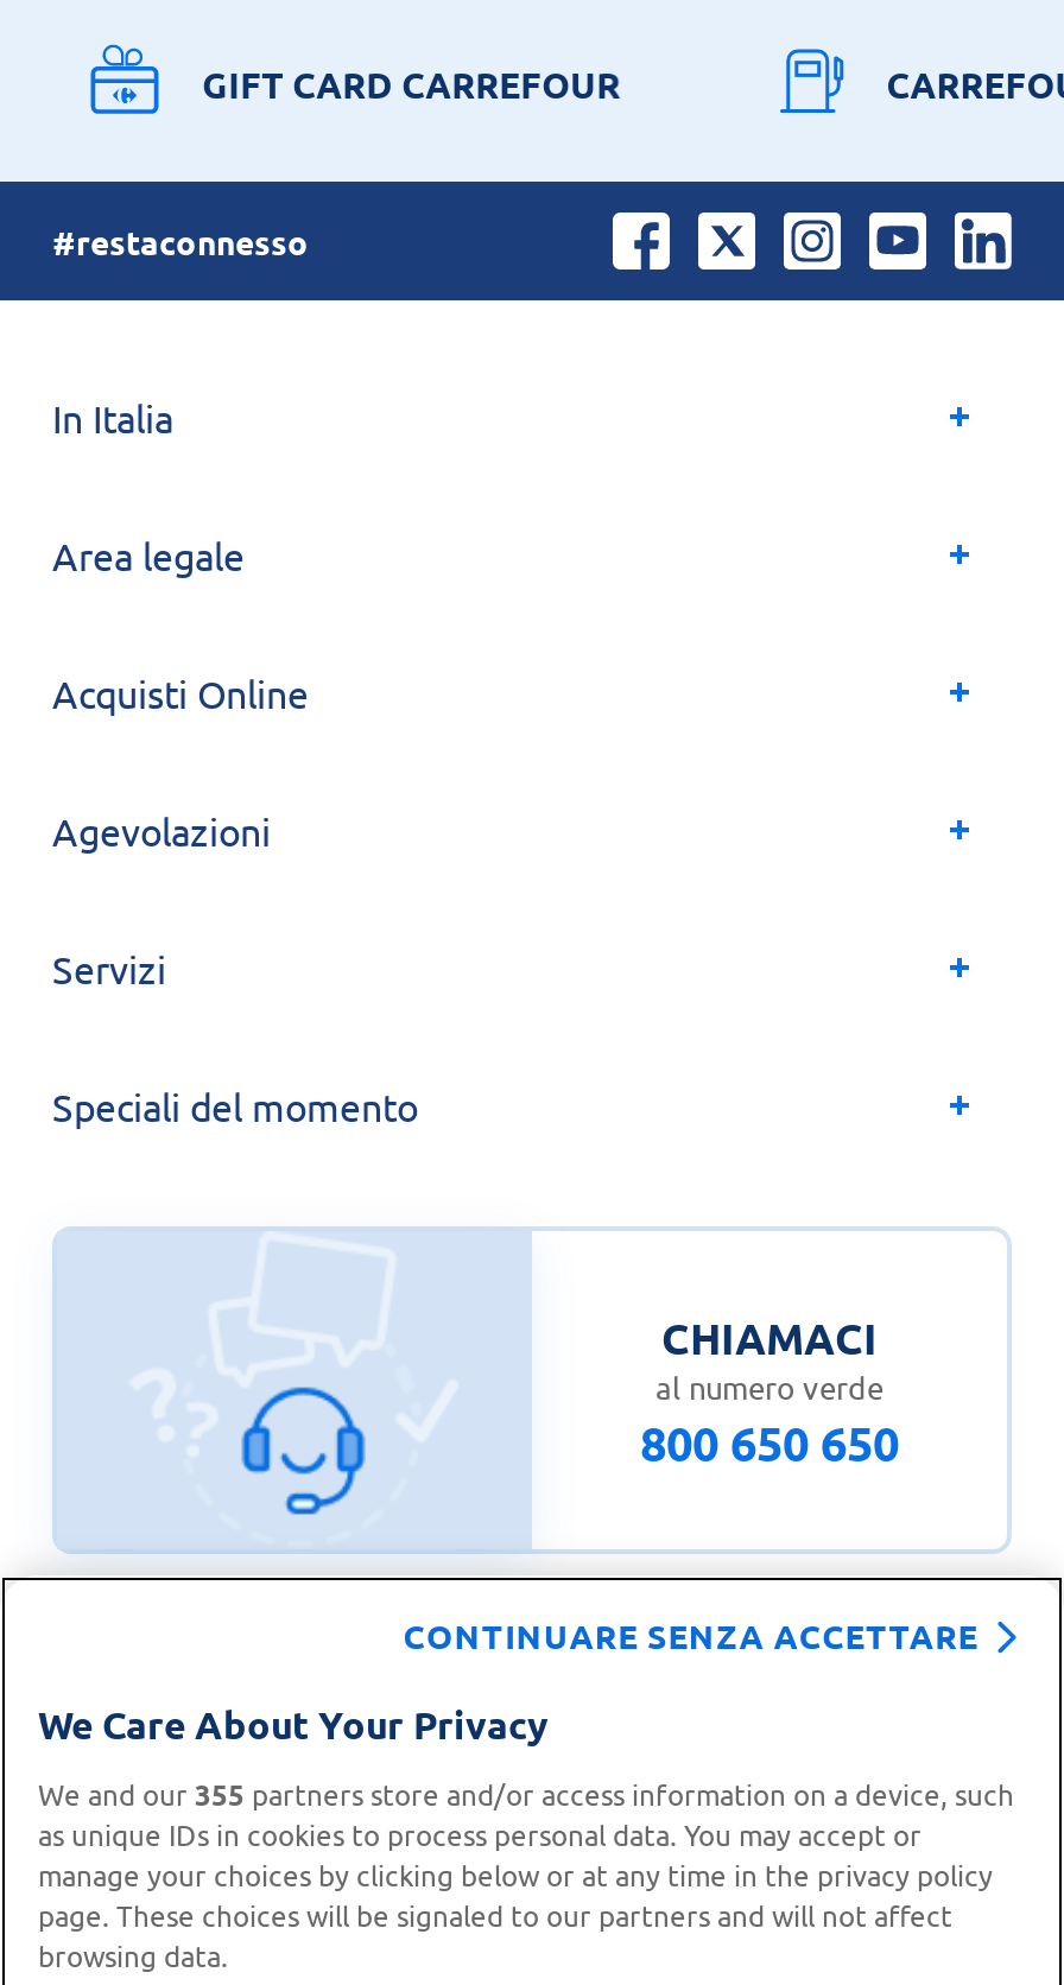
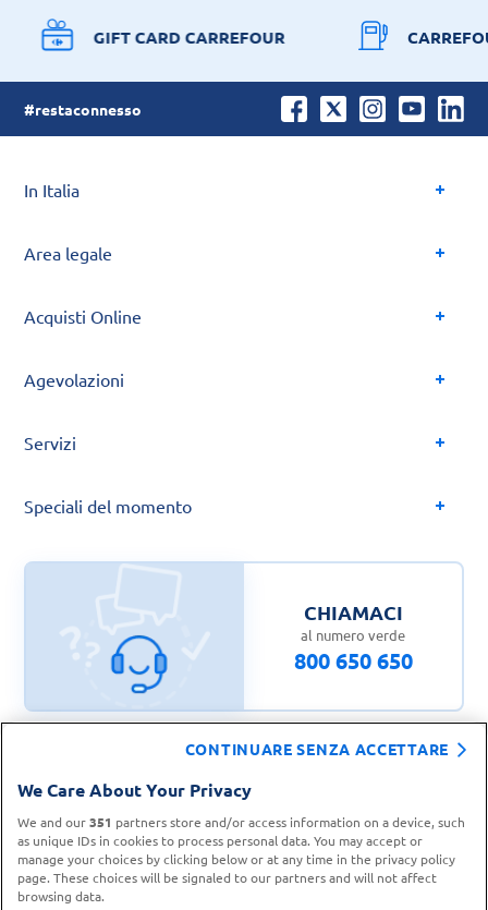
- We and our 355 partners store and/or access information on a device, such
+ We and our 351 partners store and/or access information on a device, such
